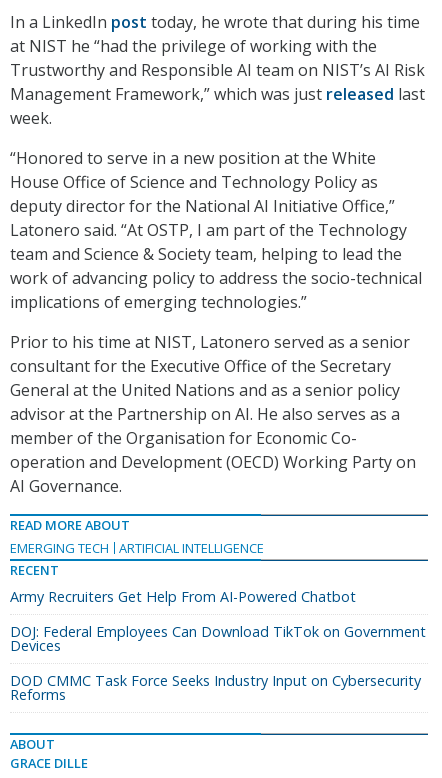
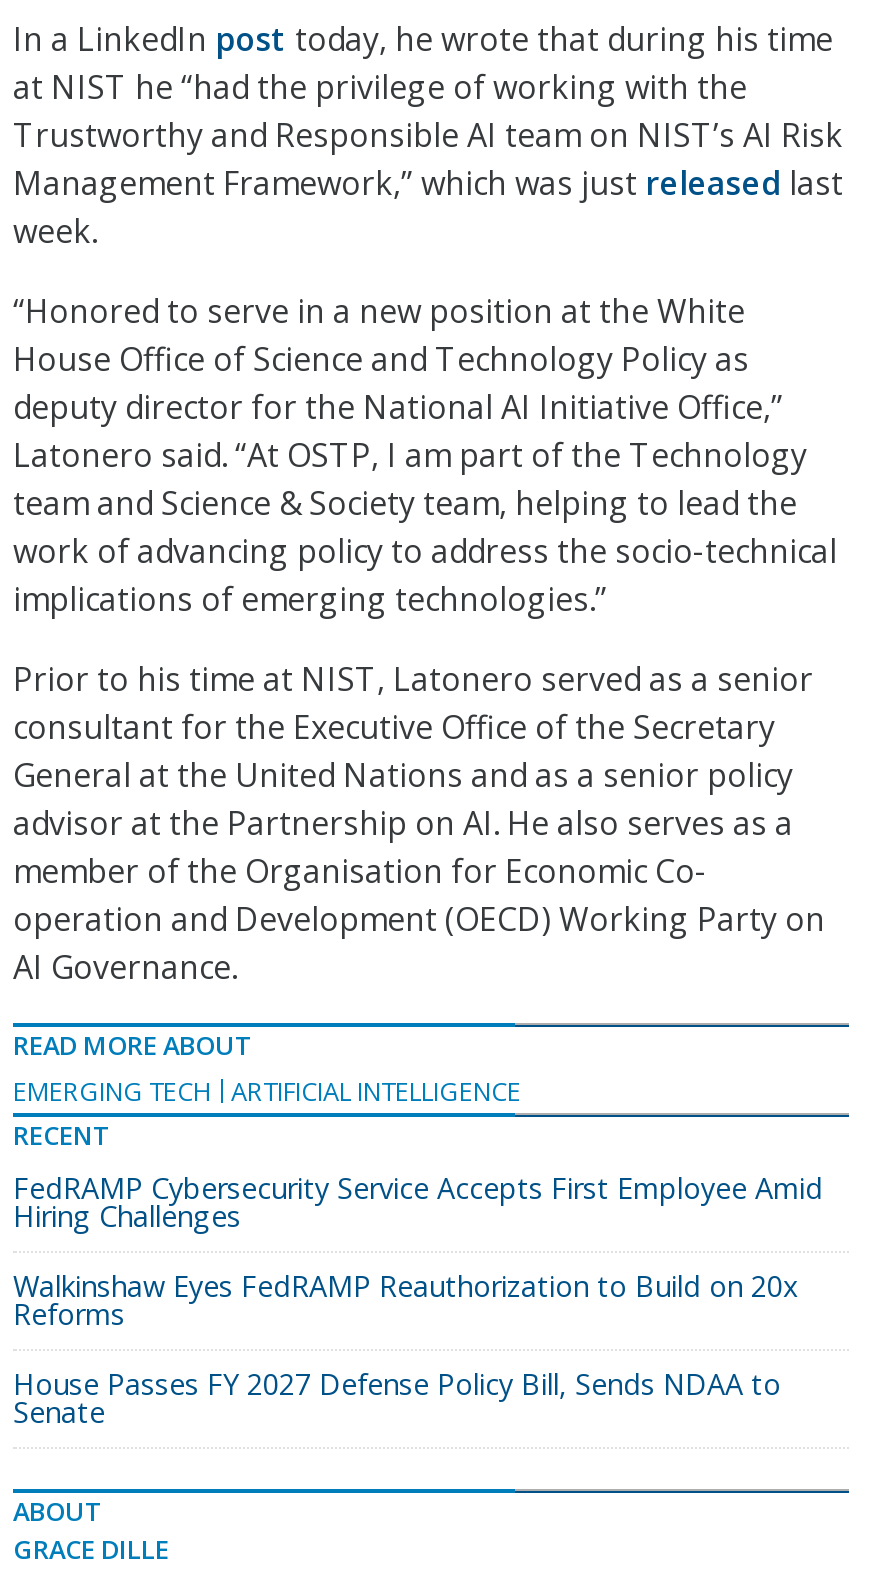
- Army Recruiters Get Help From AI-Powered Chatbot
- DOJ: Federal Employees Can Download TikTok on Government
- Devices
- DOD CMMC Task Force Seeks Industry Input on Cybersecurity
+ FedRAMP Cybersecurity Service Accepts First Employee Amid
+ Hiring Challenges
+ Walkinshaw Eyes FedRAMP Reauthorization to Build on 20x

moved up: Reforms

+ House Passes FY 2027 Defense Policy Bill, Sends NDAA to
+ Senate
